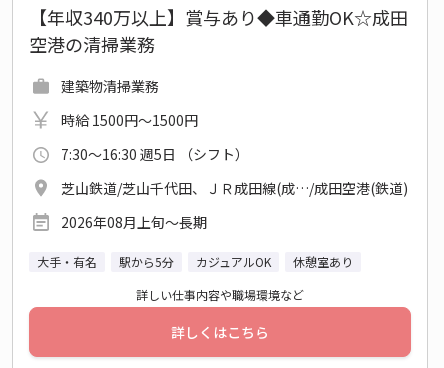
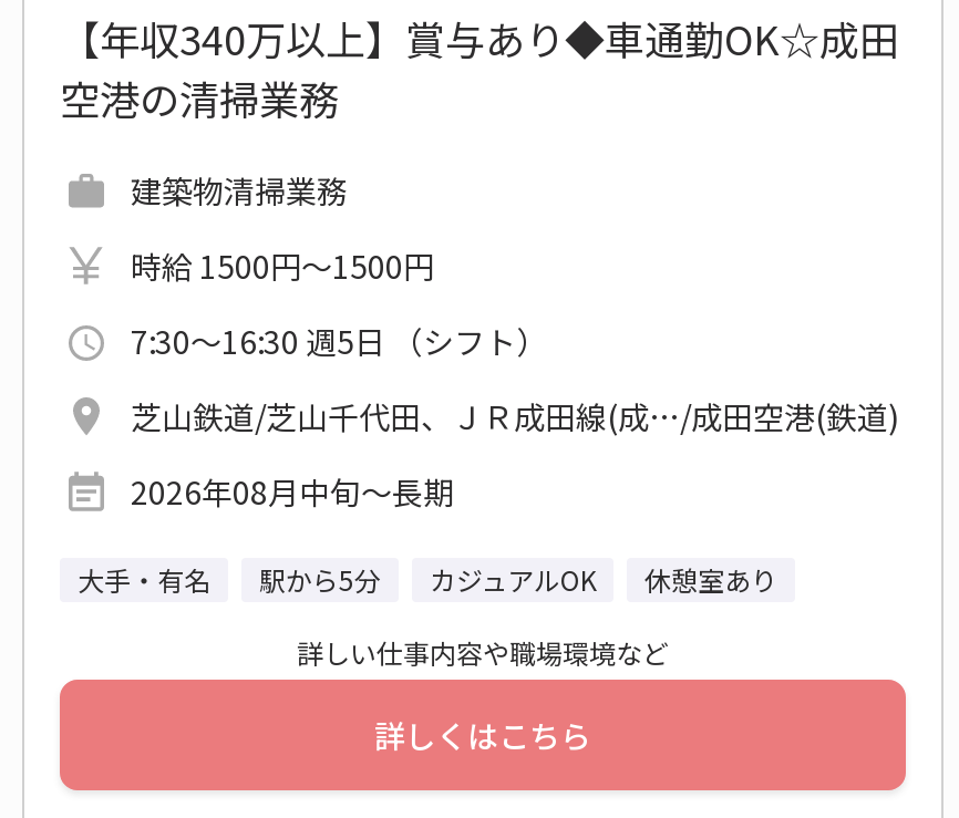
- 2026年08月上旬〜長期
+ 2026年08月中旬〜長期
